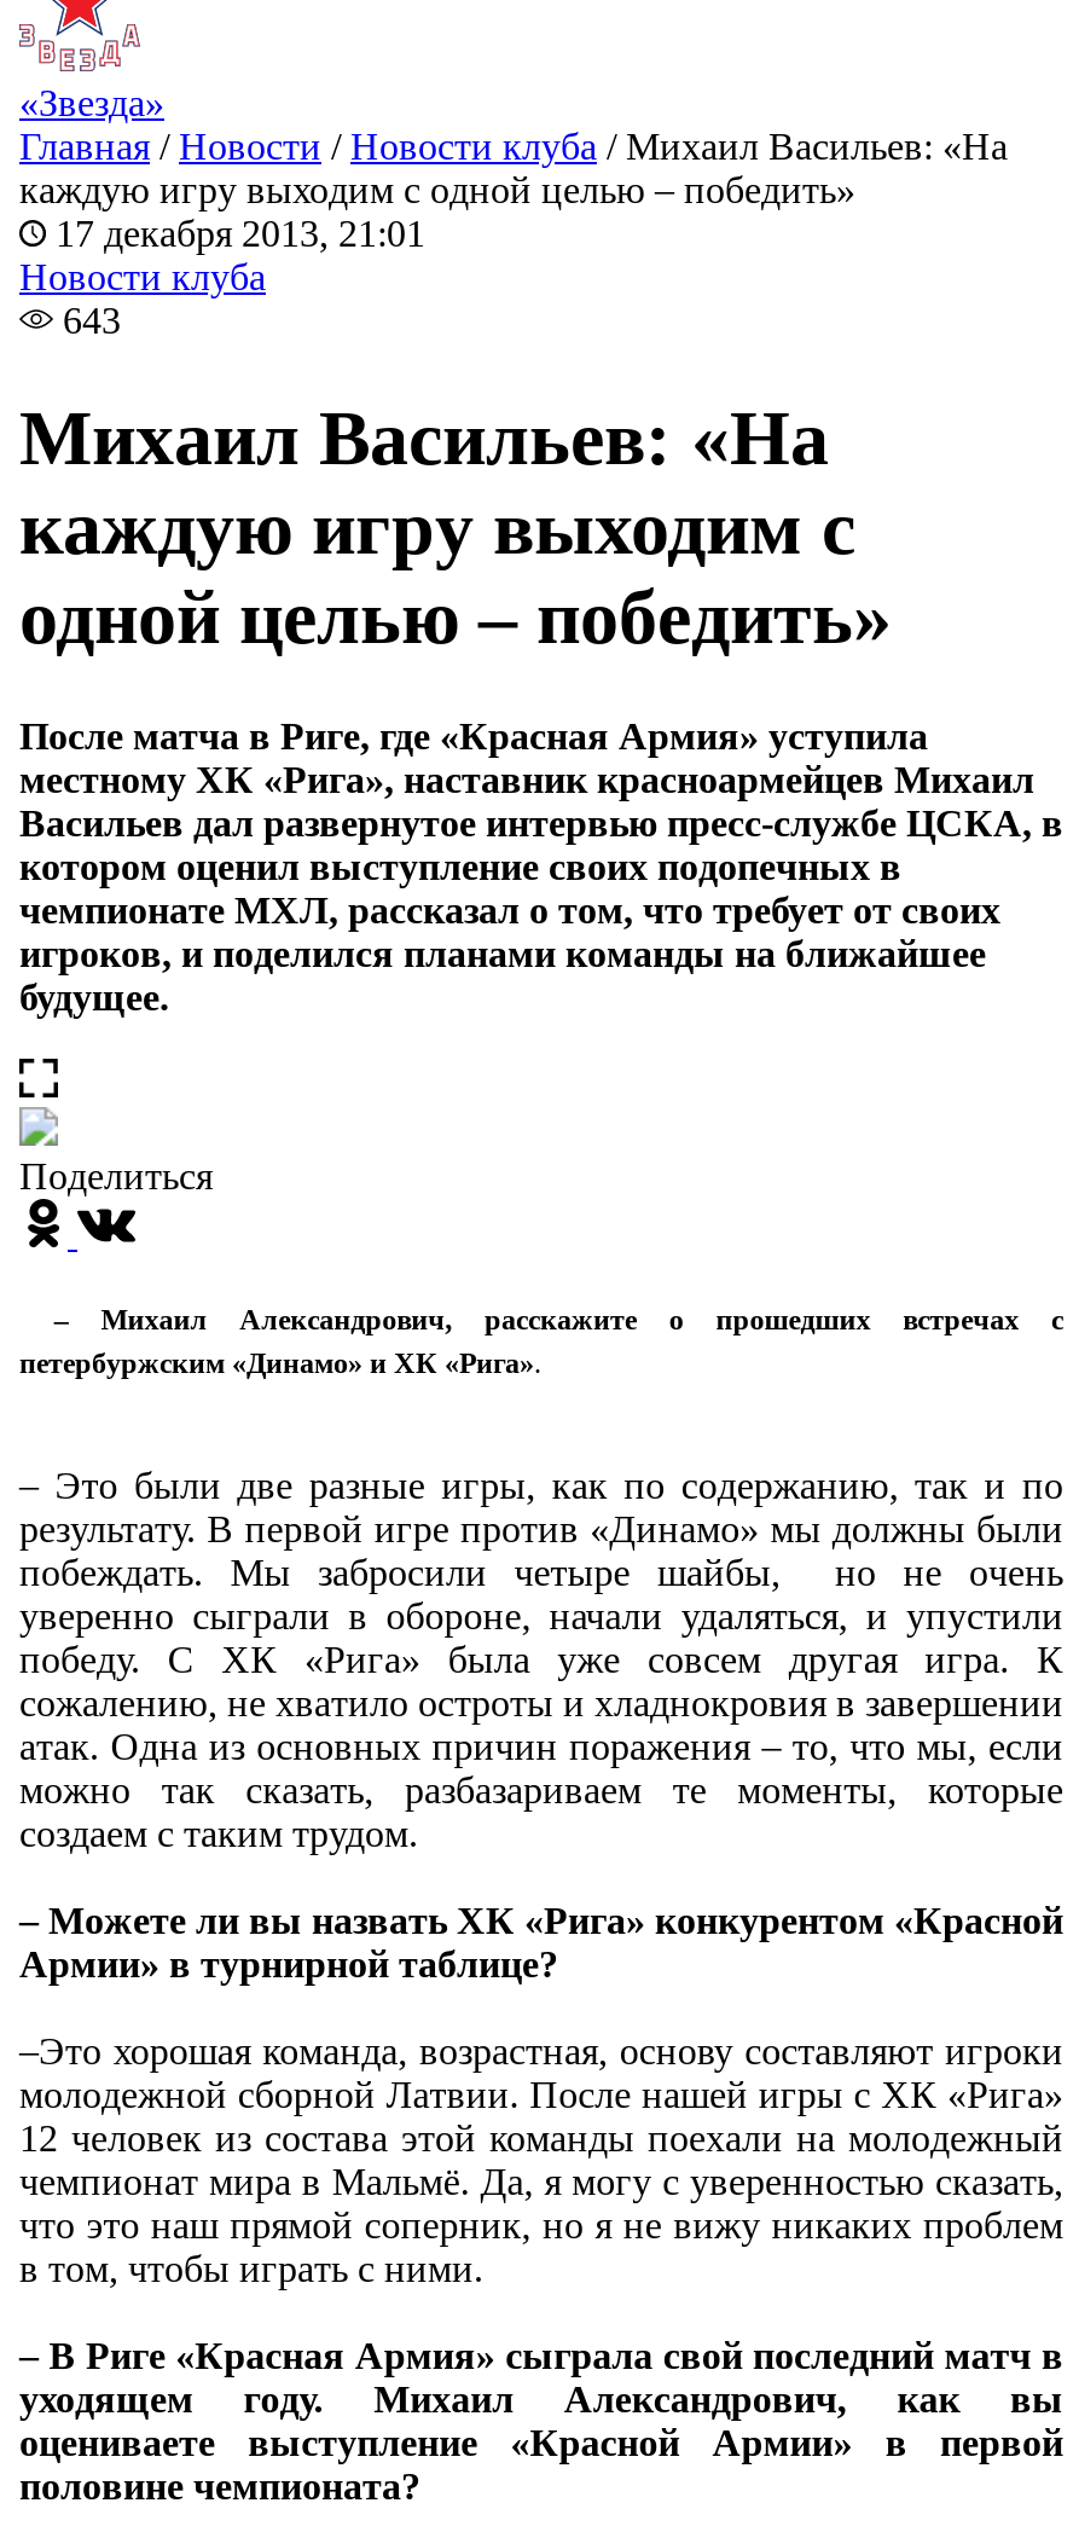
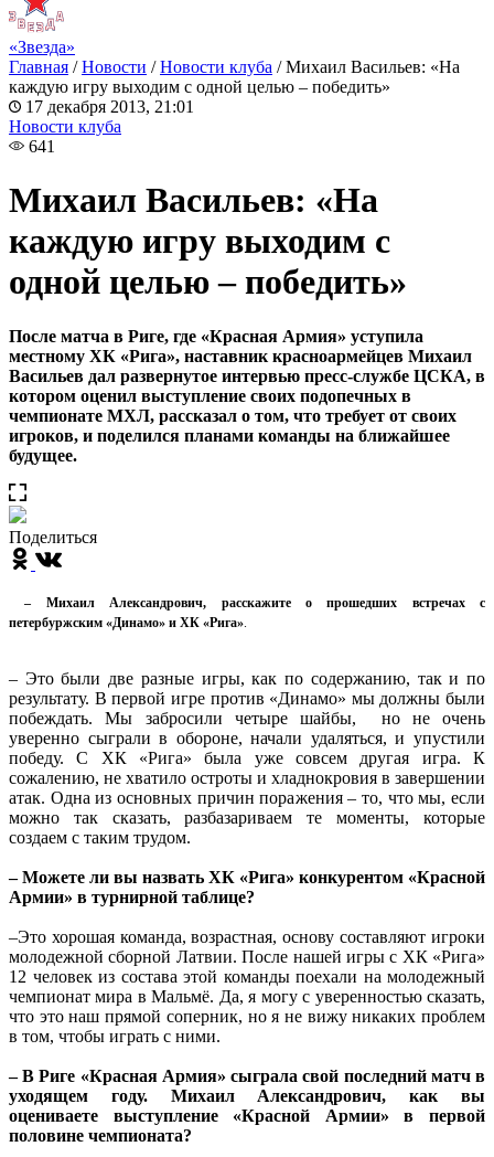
- 643
+ 641
